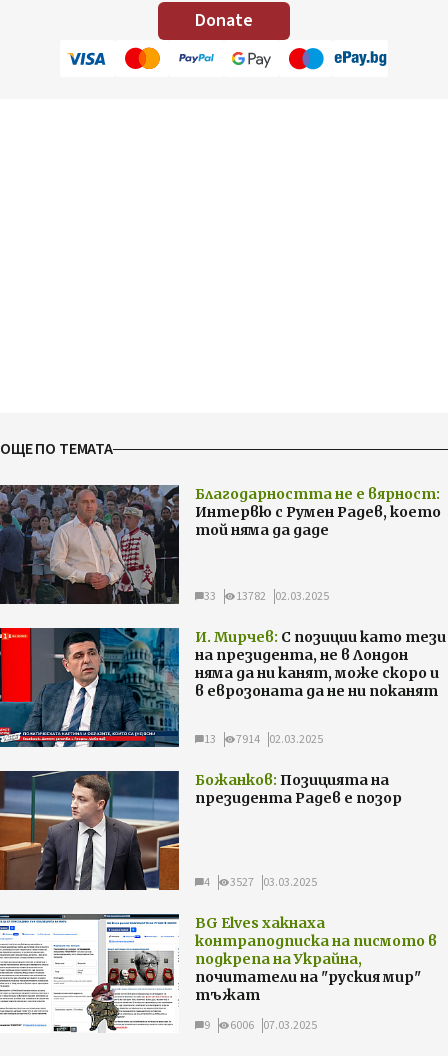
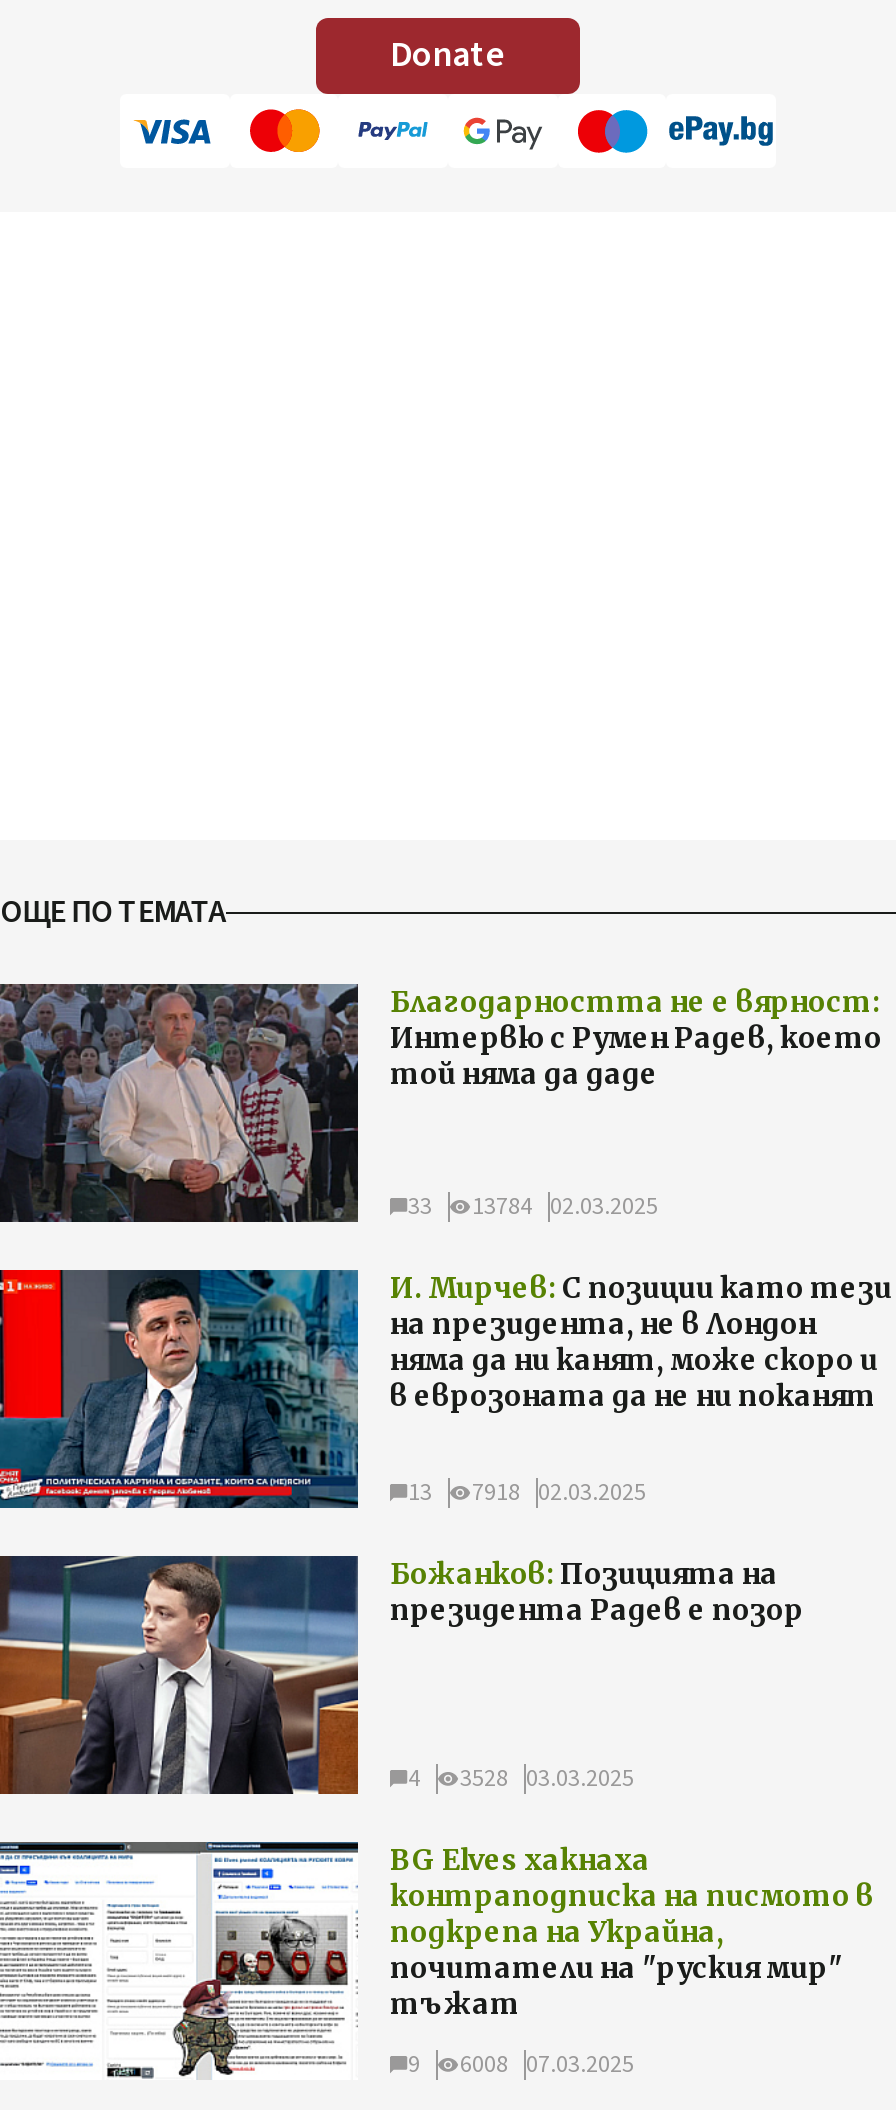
- 33 13782 02.03.2025
+ 33 13784 02.03.2025

- 13 7914 02.03.2025
+ 13 7918 02.03.2025

- 4 3527 03.03.2025
+ 4 3528 03.03.2025

- 9 6006 07.03.2025
+ 9 6008 07.03.2025
